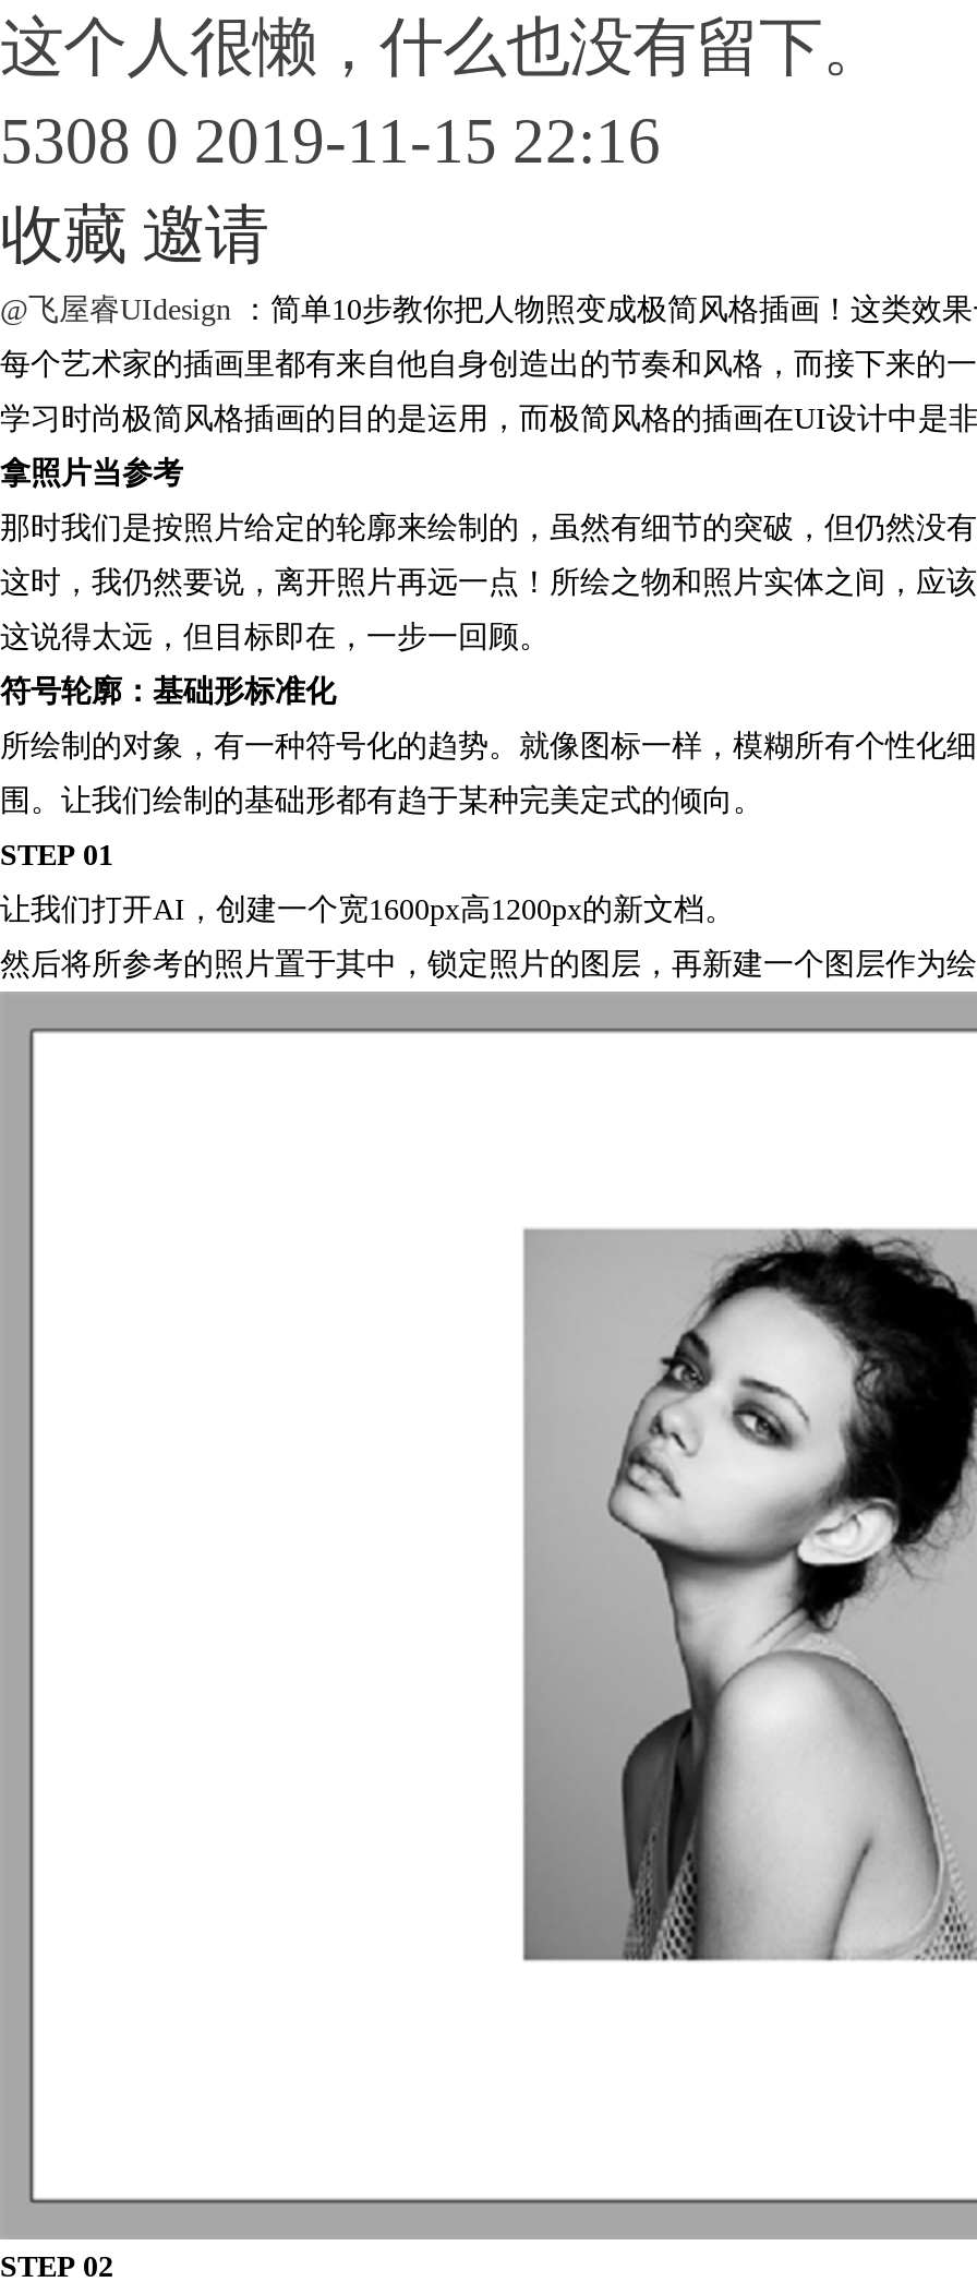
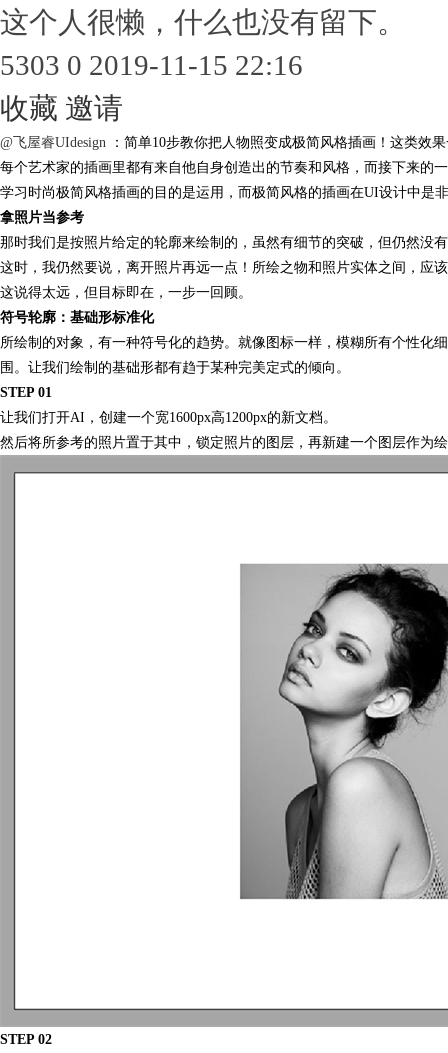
- 5308 0 2019-11-15 22:16
+ 5303 0 2019-11-15 22:16
